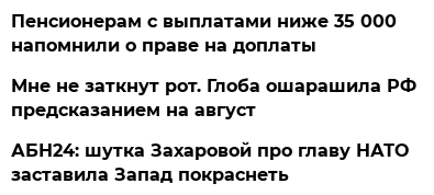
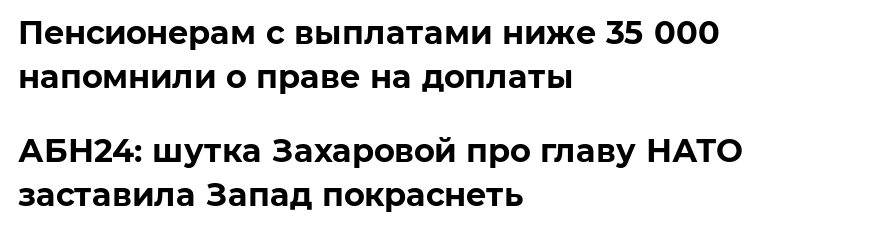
- Мне не заткнут рот. Глоба ошарашила РФ
- предсказанием на август
